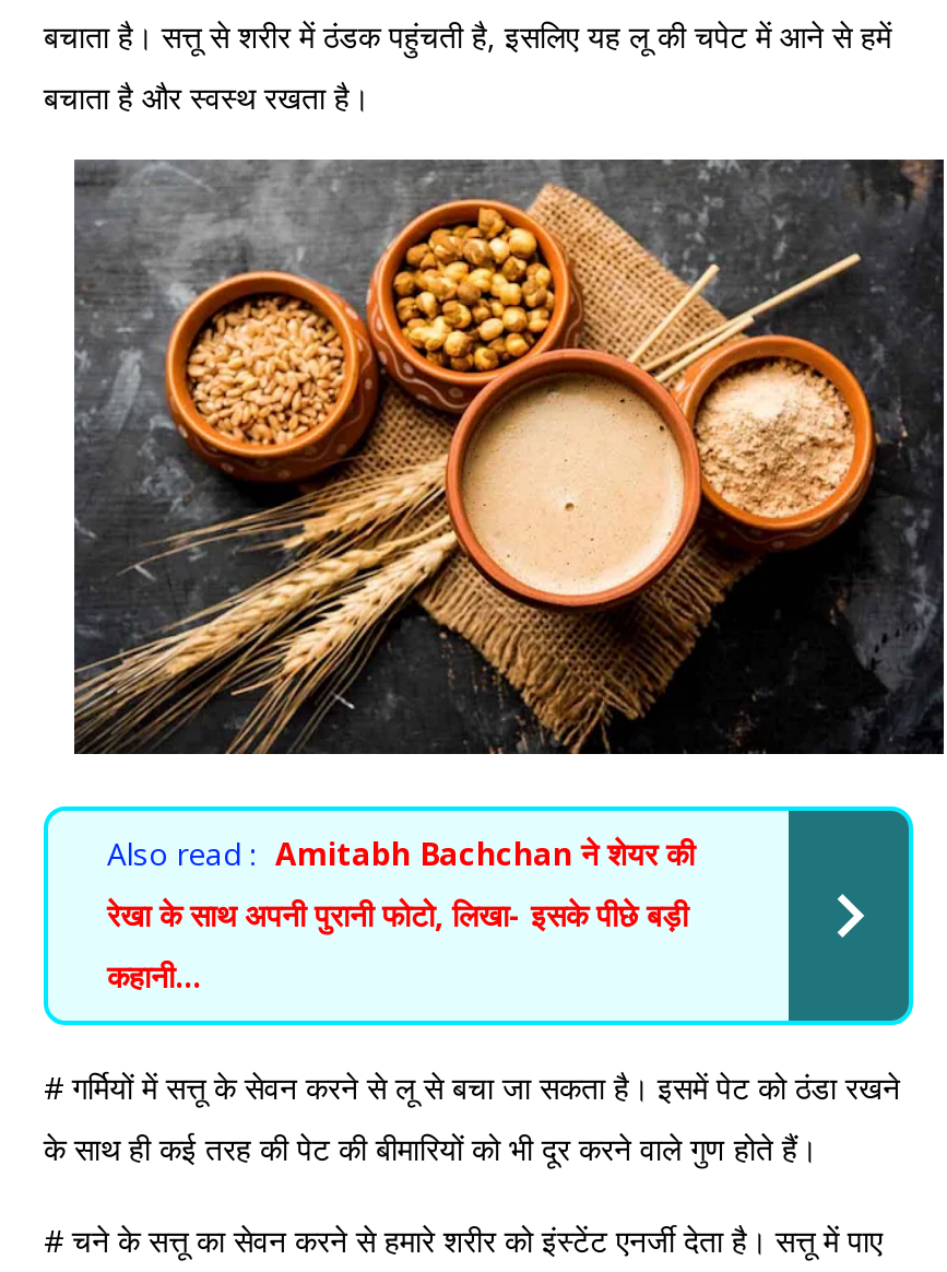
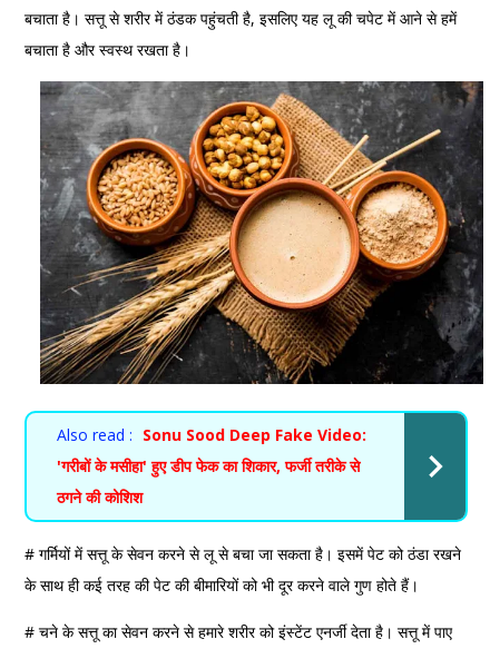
- Also read : Amitabh Bachchan ने शेयर की
+ Also read : Sonu Sood Deep Fake Video:

- रेखा के साथ अपनी पुरानी फोटो, लिखा- इसके पीछे बड़ी
+ 'गरीबों के मसीहा' हुए डीप फेक का शिकार, फर्जी तरीके से

- कहानी...
+ ठगने की कोशिश
